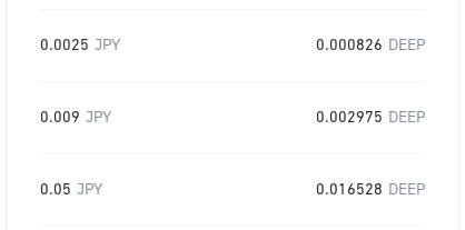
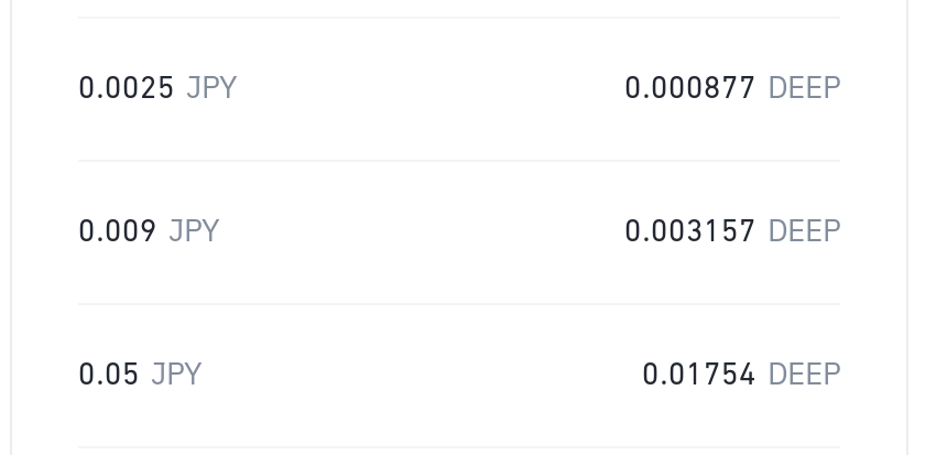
- 0.000826 DEEP
+ 0.000877 DEEP

- 0.002975 DEEP
+ 0.003157 DEEP

- 0.016528 DEEP
+ 0.01754 DEEP
